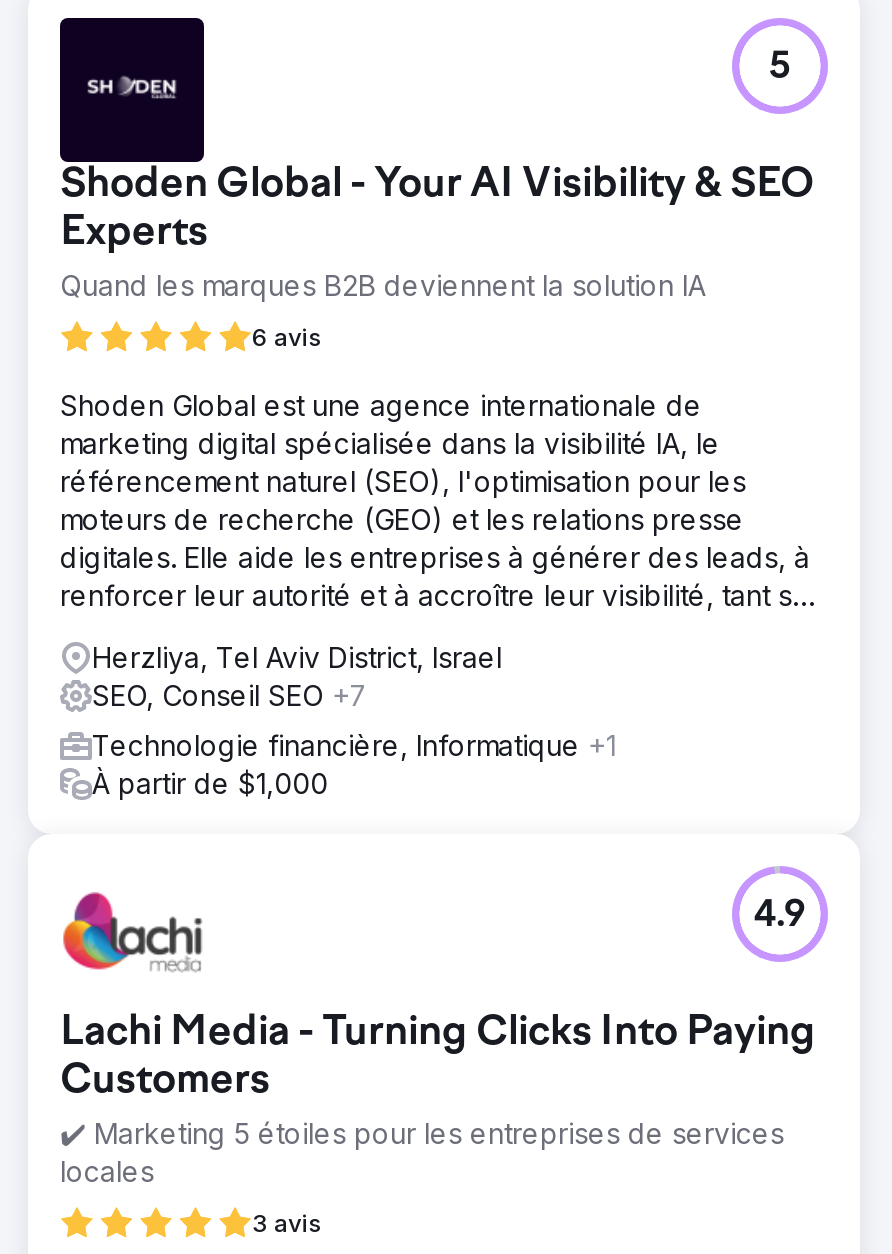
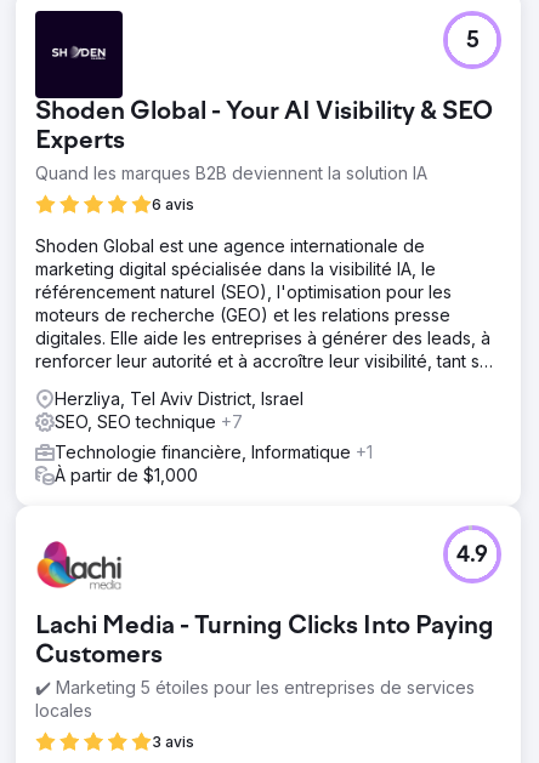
- SEO, Conseil SEO +7
+ SEO, SEO technique +7
